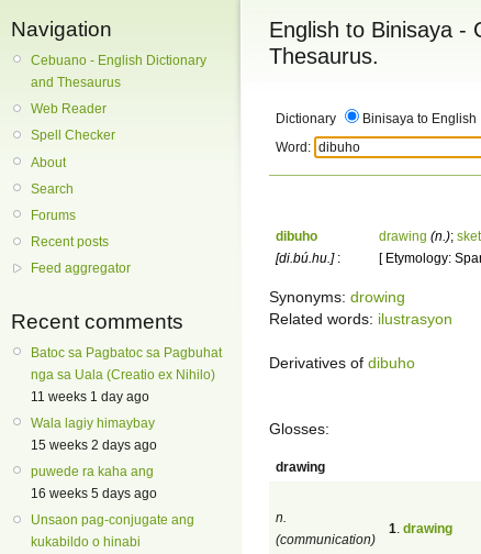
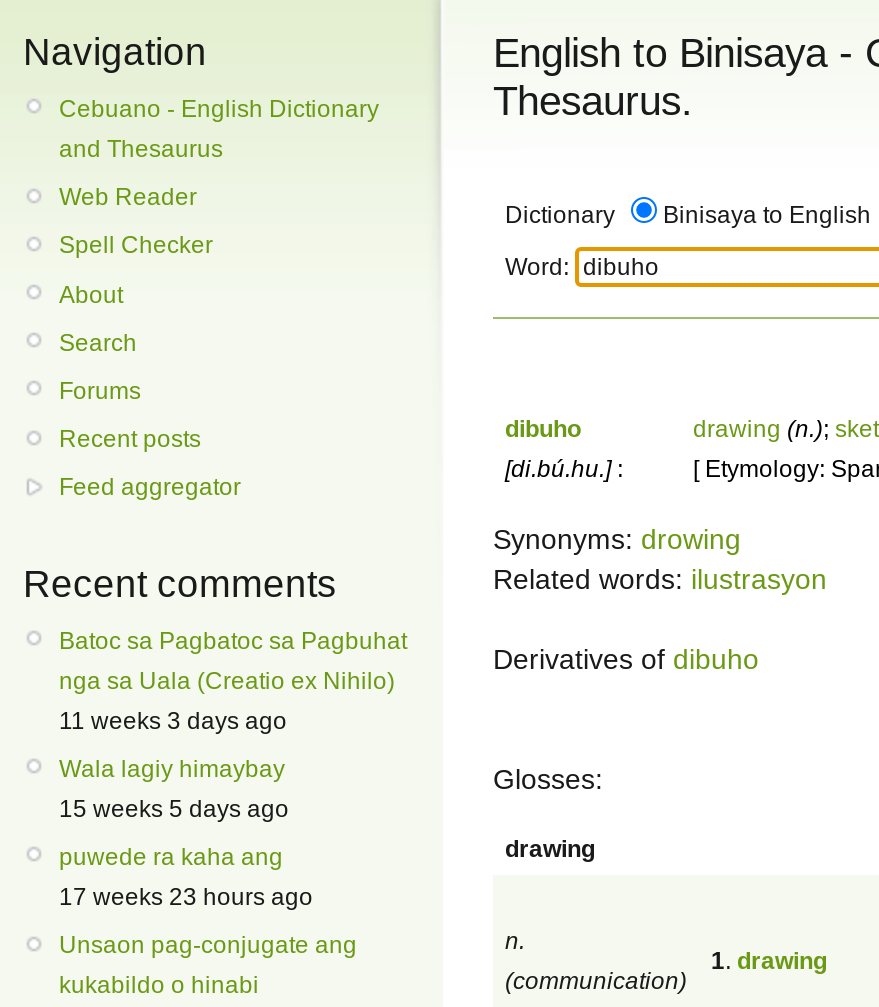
- 11 weeks 1 day ago
+ 11 weeks 3 days ago

- 15 weeks 2 days ago
+ 15 weeks 5 days ago

- 16 weeks 5 days ago
+ 17 weeks 23 hours ago
